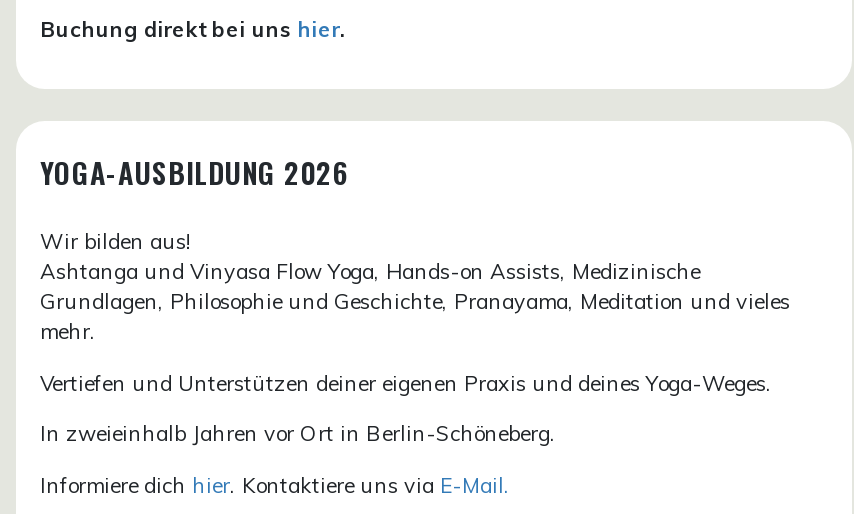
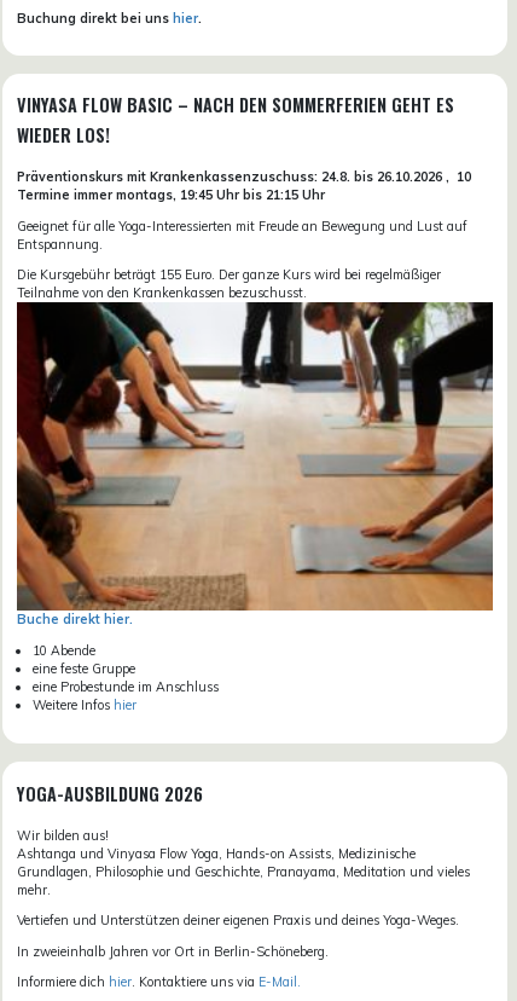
+ [image]
+ VINYASA FLOW BASIC – NACH DEN SOMMERFERIEN GEHT ES
+ WIEDER LOS!
+ Präventionskurs mit Krankenkassenzuschuss: 24.8. bis 26.10.2026 , 10
+ Termine immer montags, 19:45 Uhr bis 21:15 Uhr
+ Geeignet für alle Yoga-Interessierten mit Freude an Bewegung und Lust auf
+ Entspannung.
+ Die Kursgebühr beträgt 155 Euro. Der ganze Kurs wird bei regelmäßiger
+ Teilnahme von den Krankenkassen bezuschusst.

+ Buche direkt hier.
+ 10 Abende
+ eine feste Gruppe
+ eine Probestunde im Anschluss
+ Weitere Infos hier
